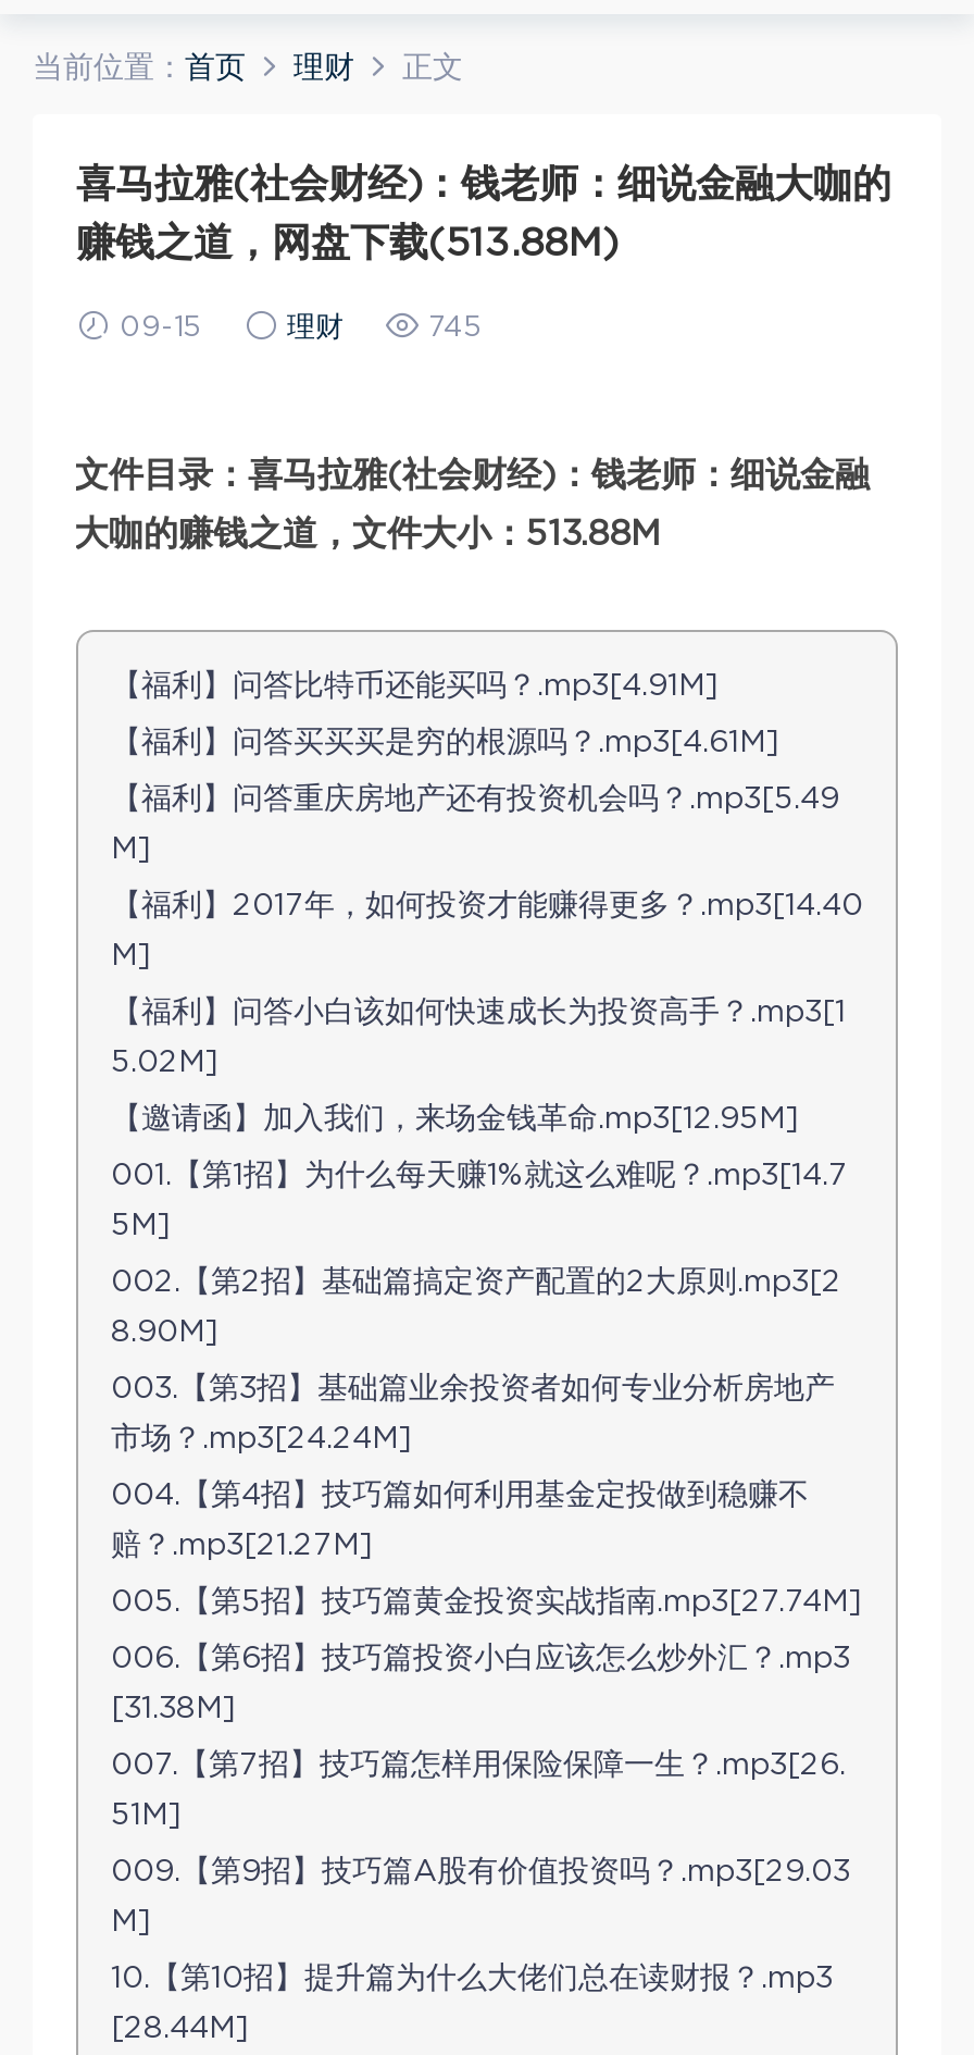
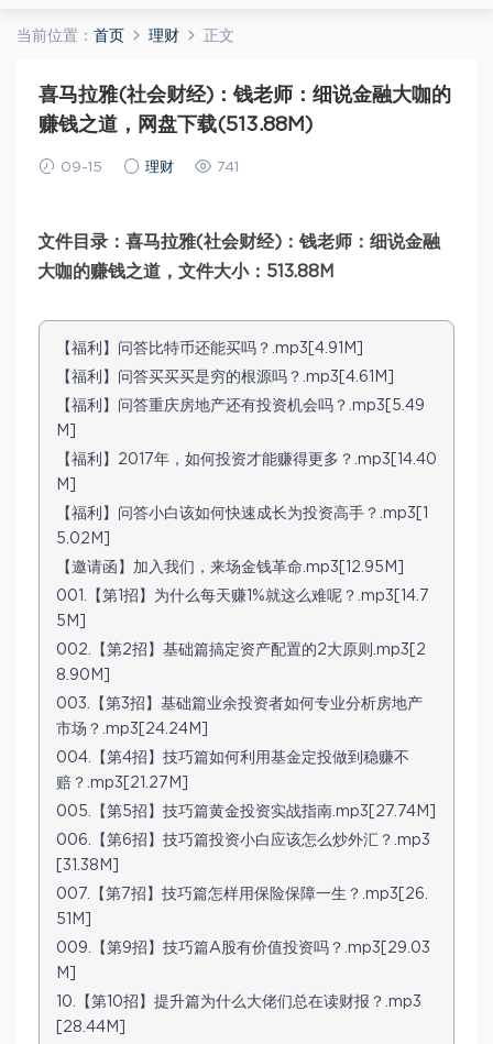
- 745
+ 741
